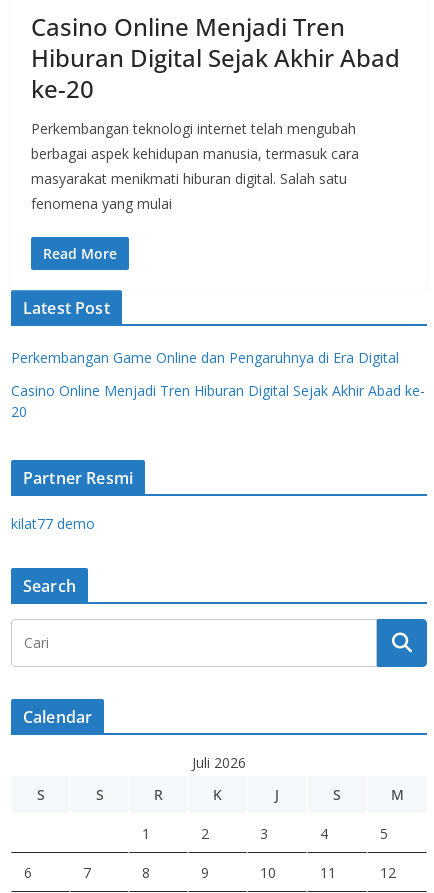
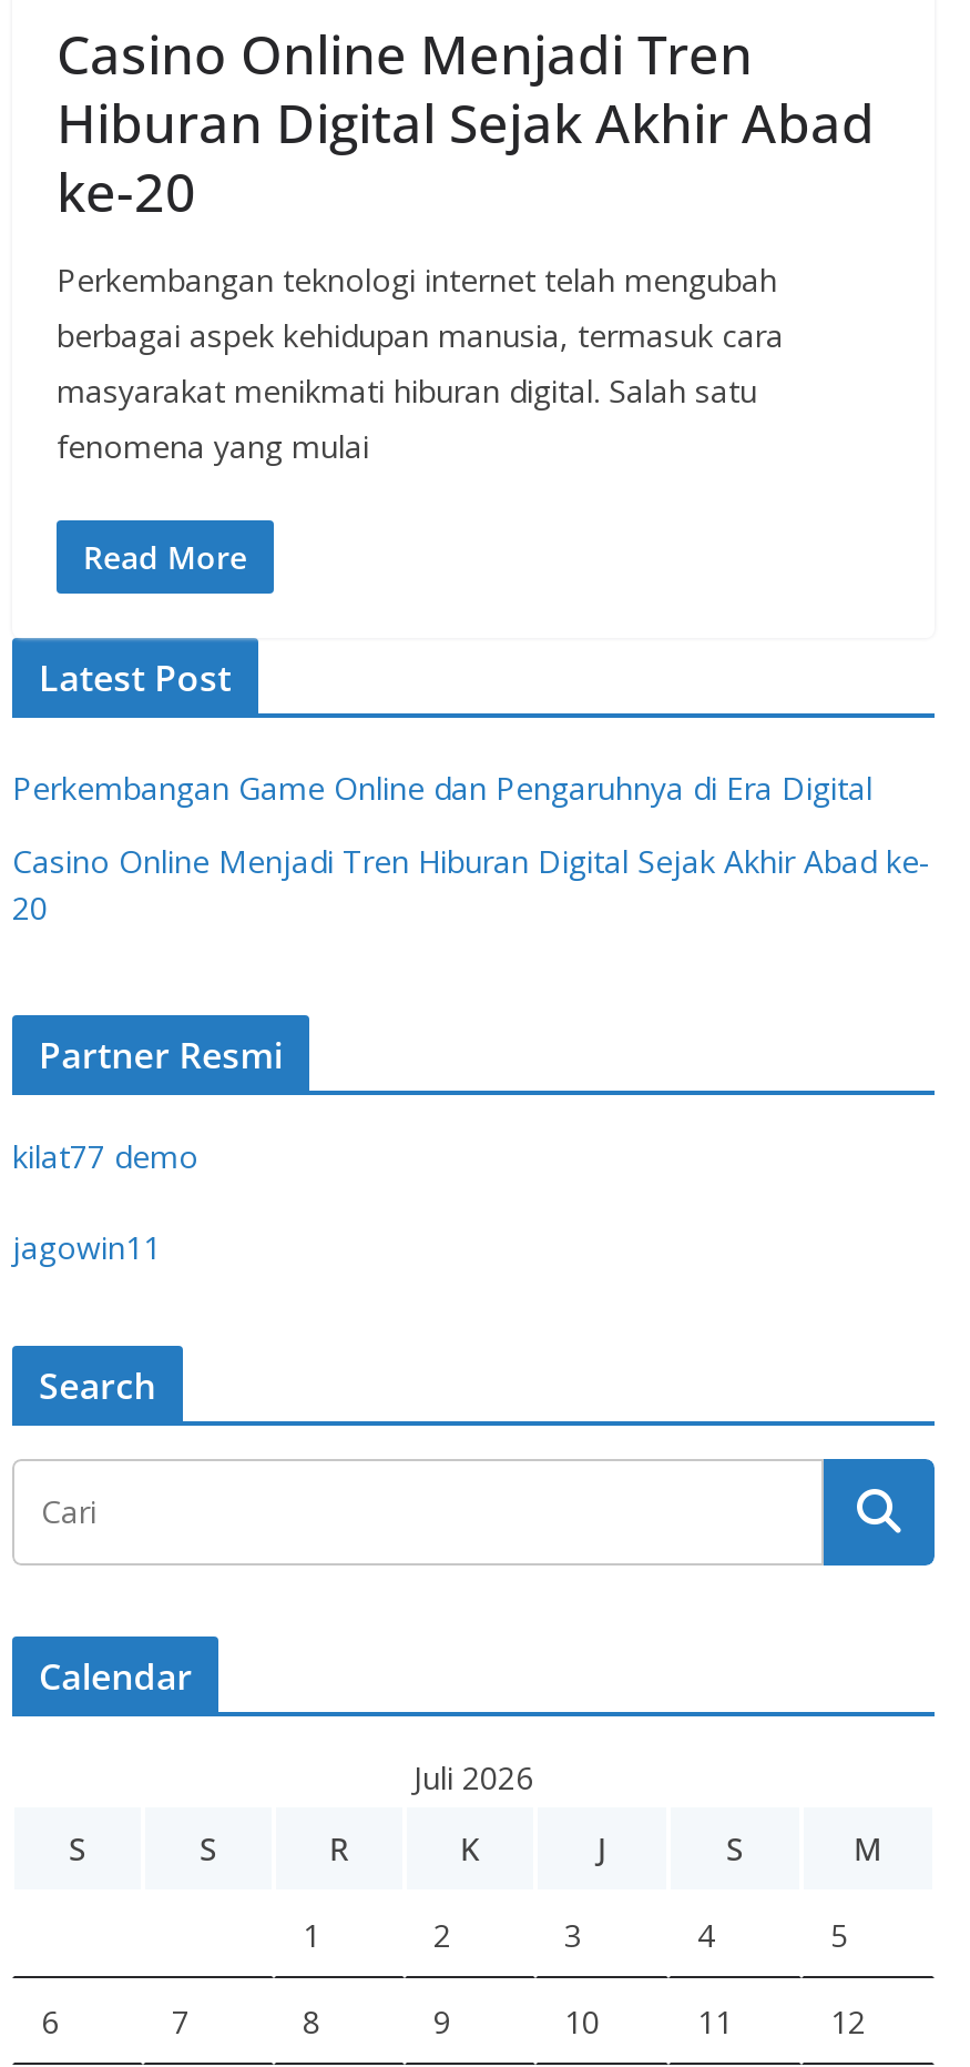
+ jagowin11
